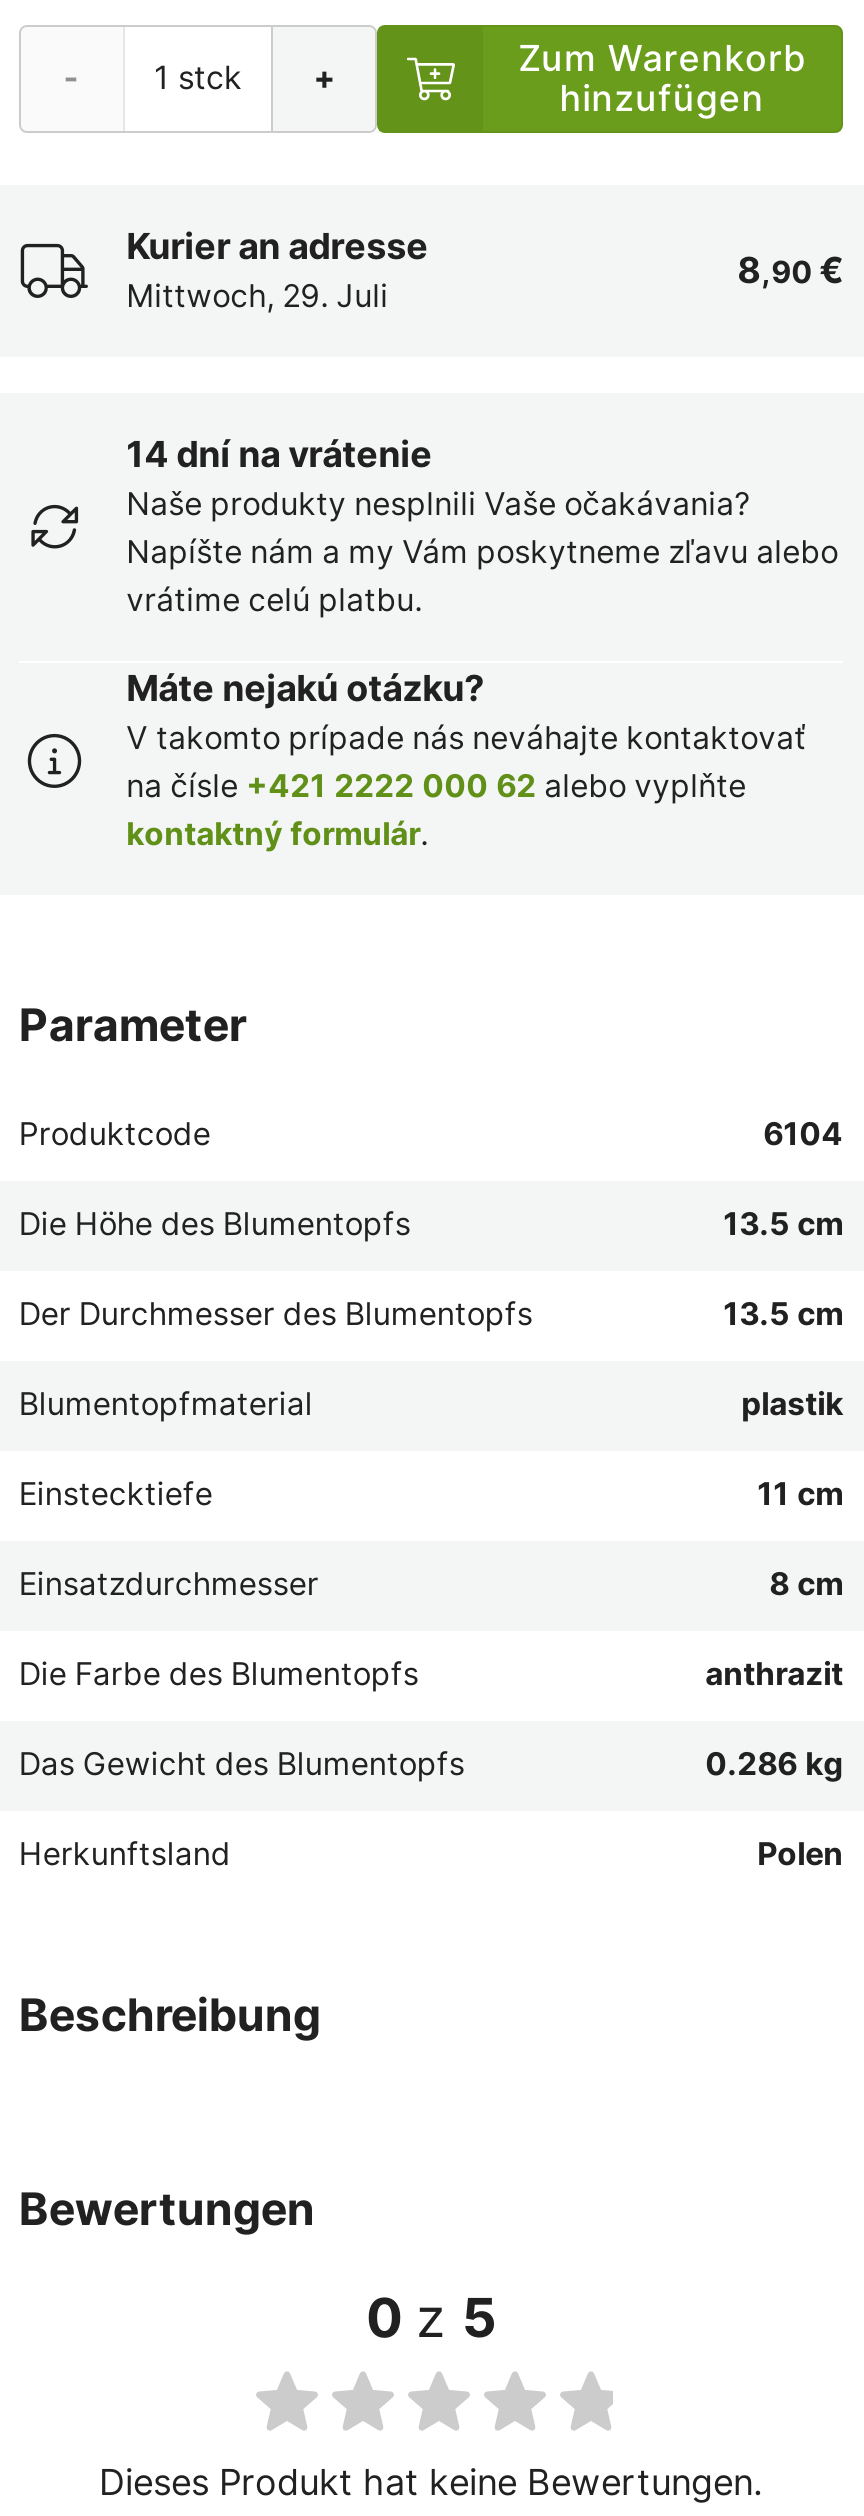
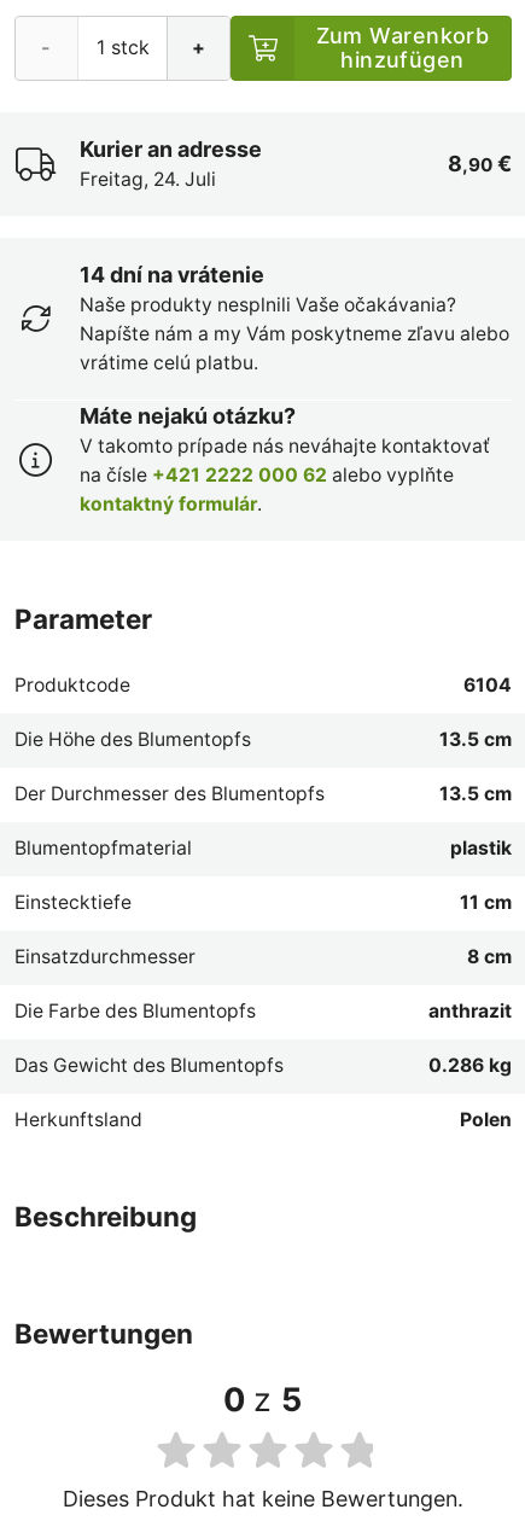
- Mittwoch, 29. Juli
+ Freitag, 24. Juli
